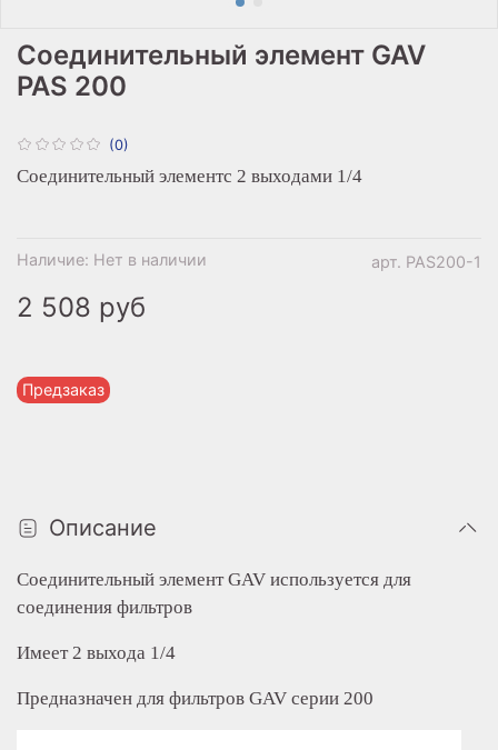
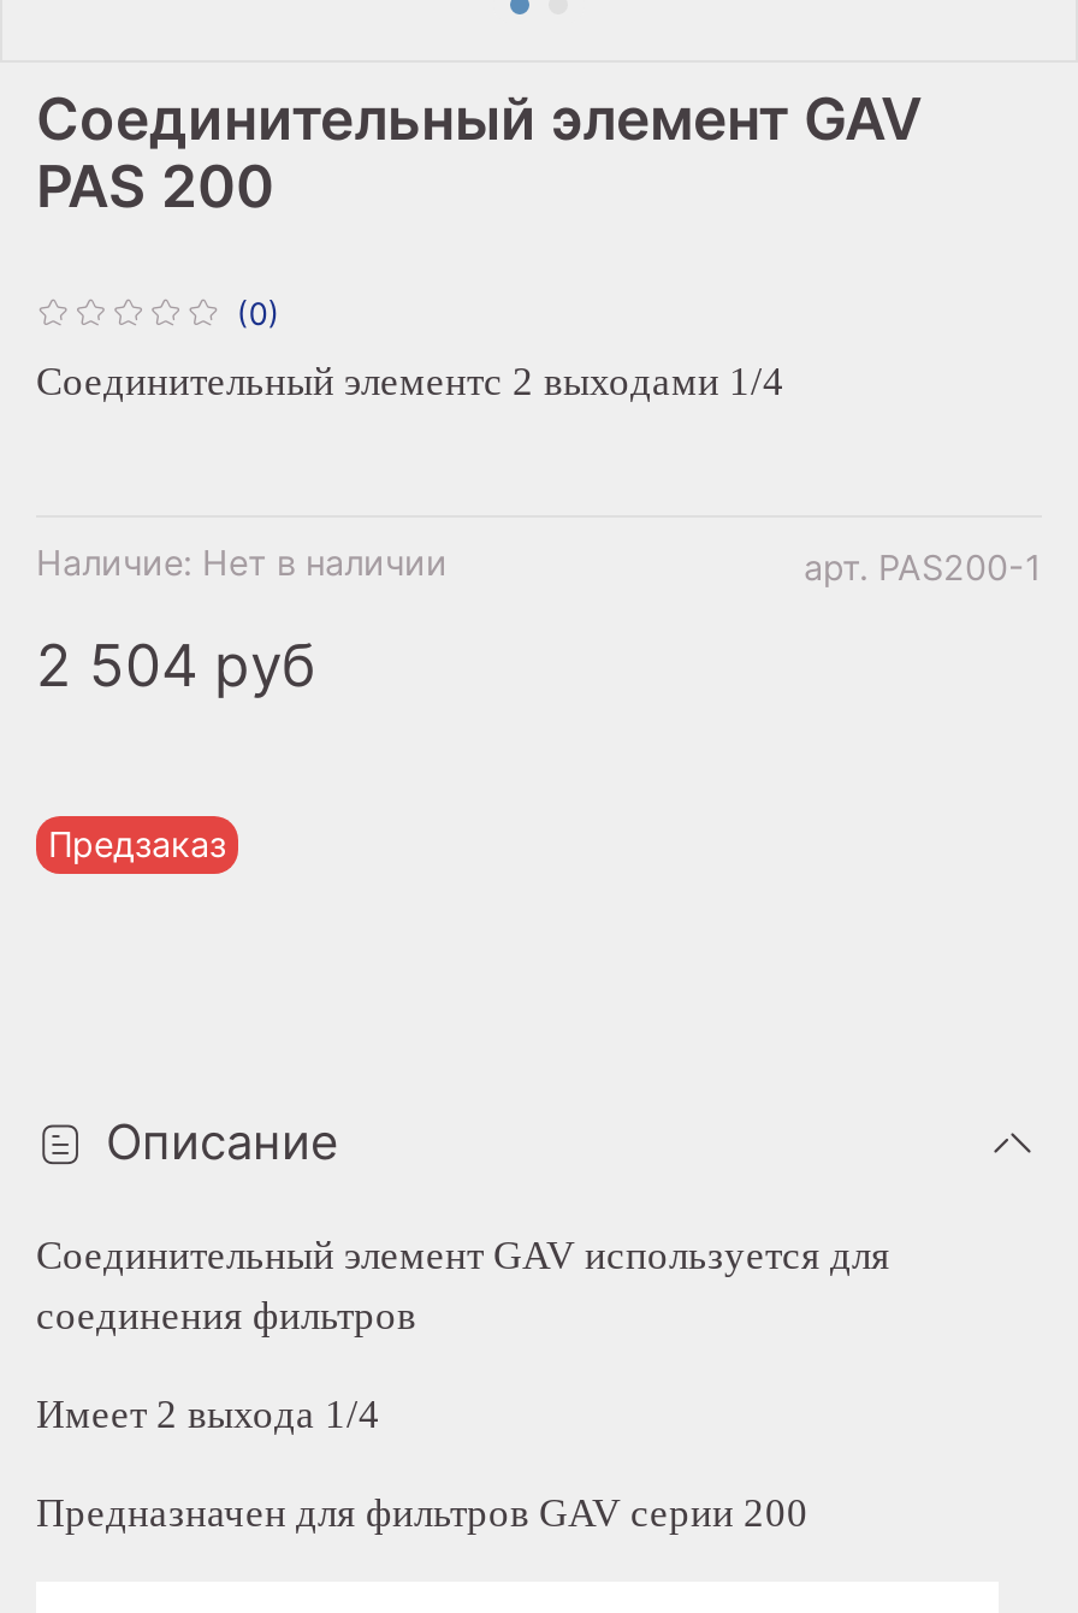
- 2 508 руб
+ 2 504 руб
